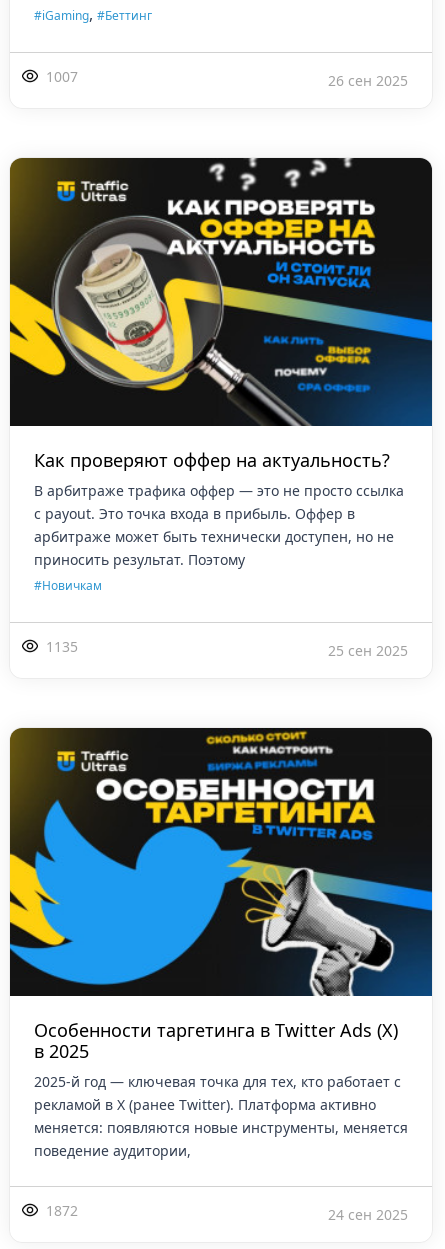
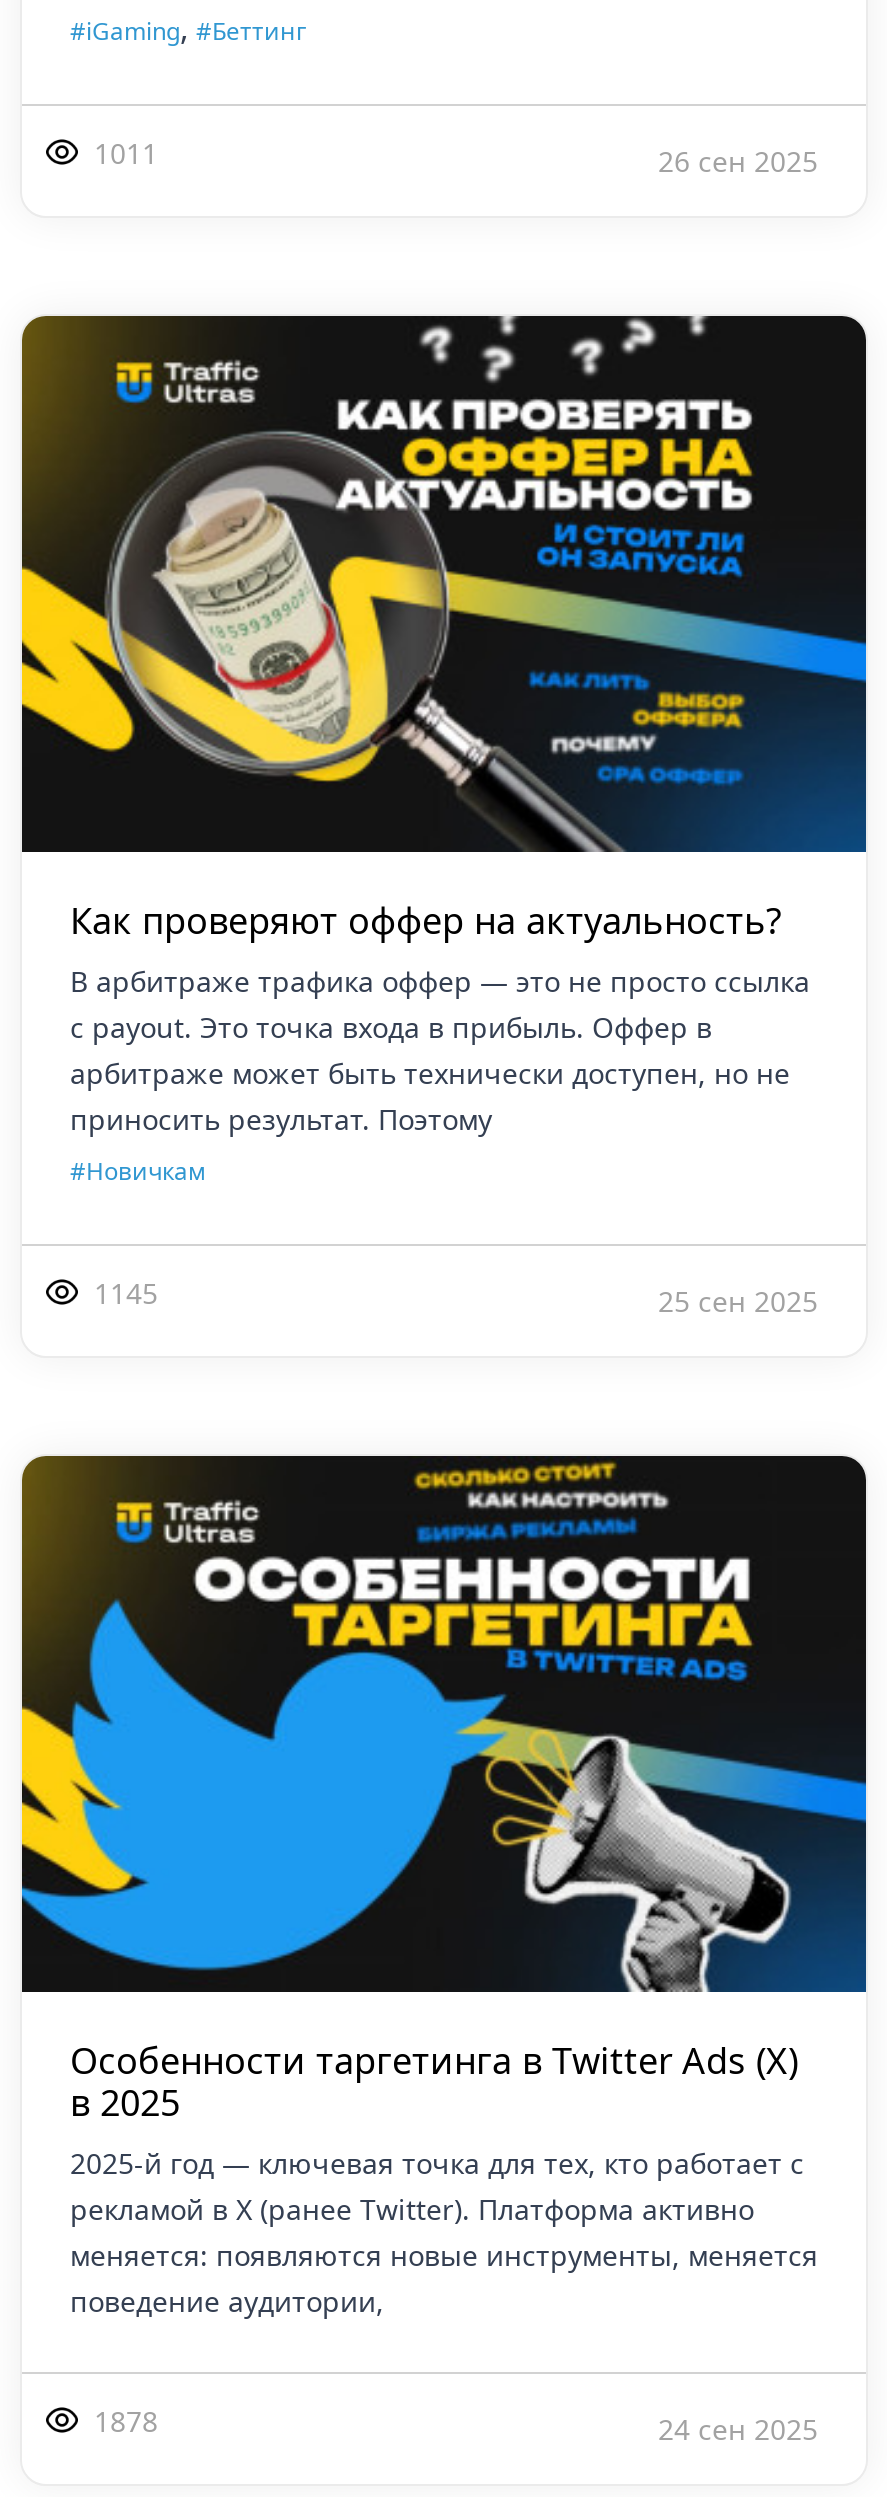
- 1007
+ 1011

- 1135
+ 1145

- 1872
+ 1878
